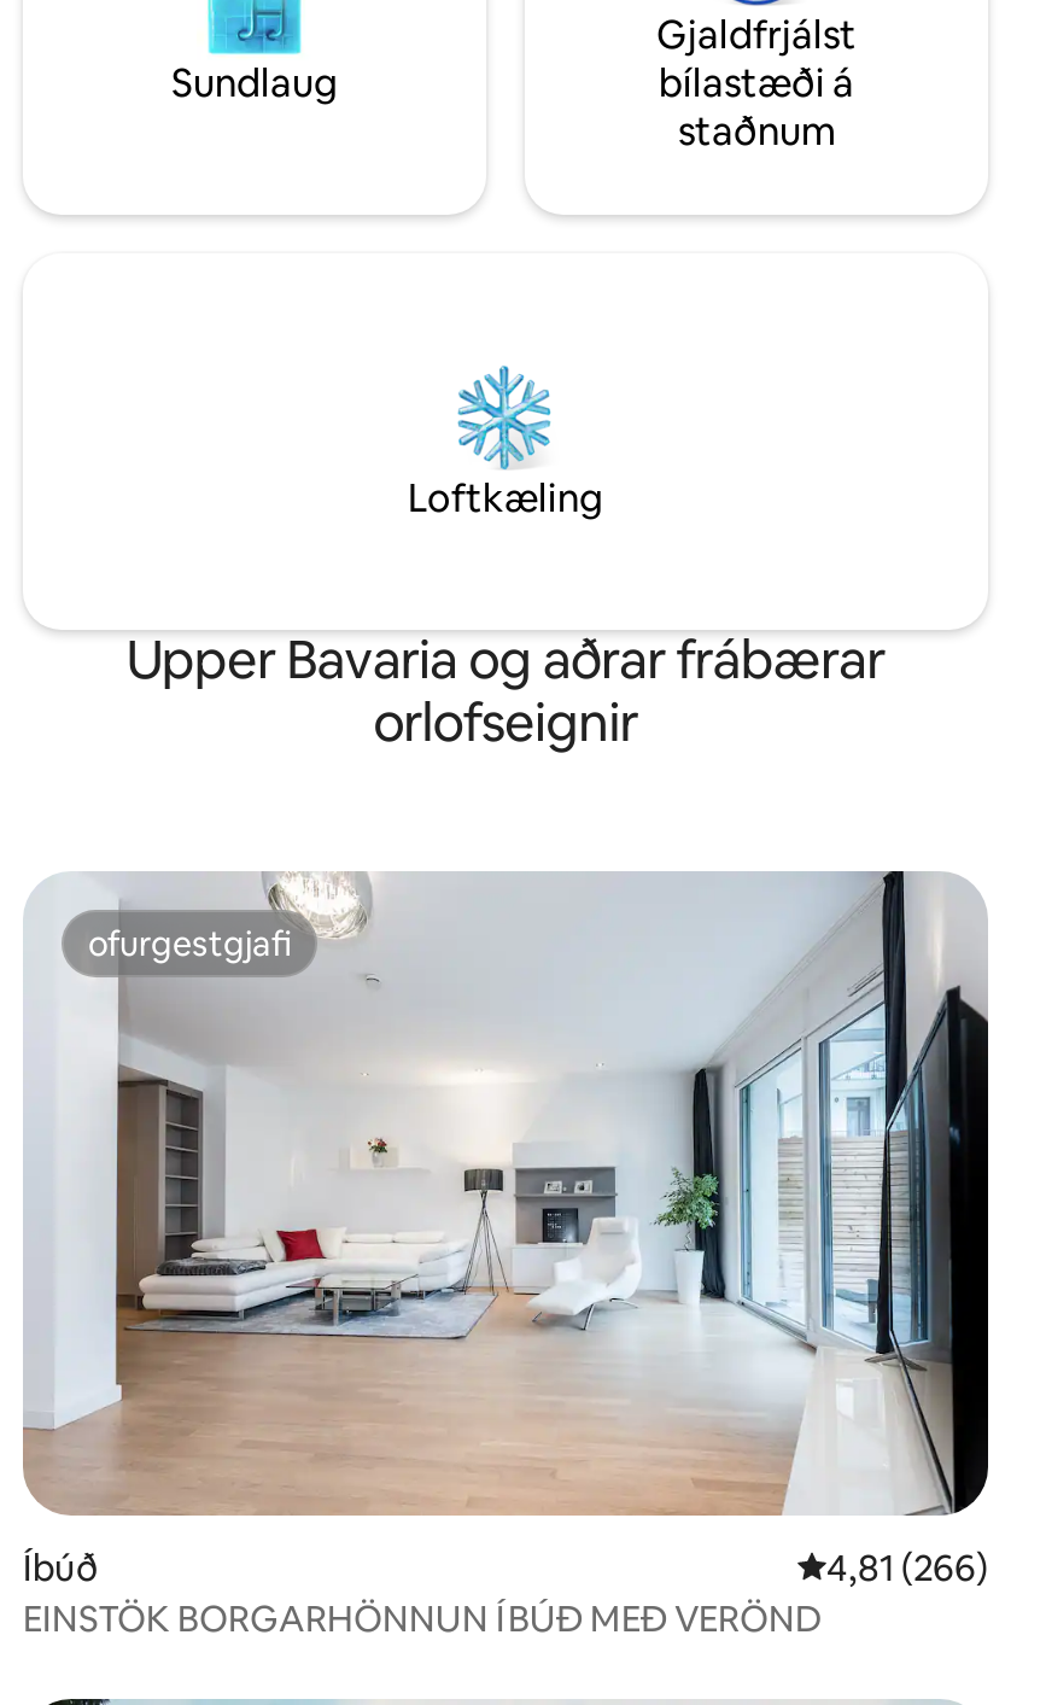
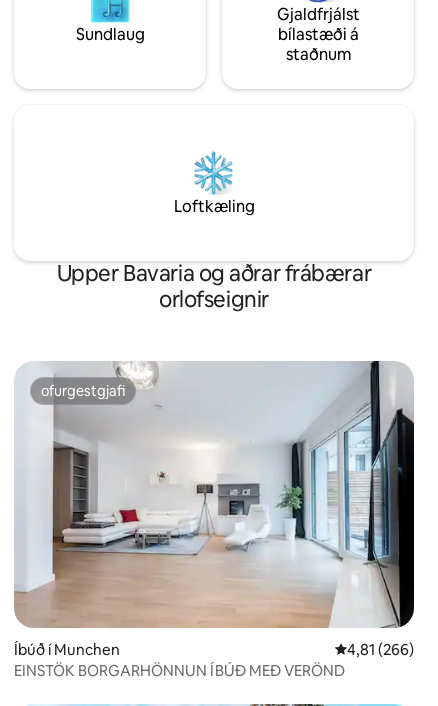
- Íbúð
+ Íbúð í Munchen
